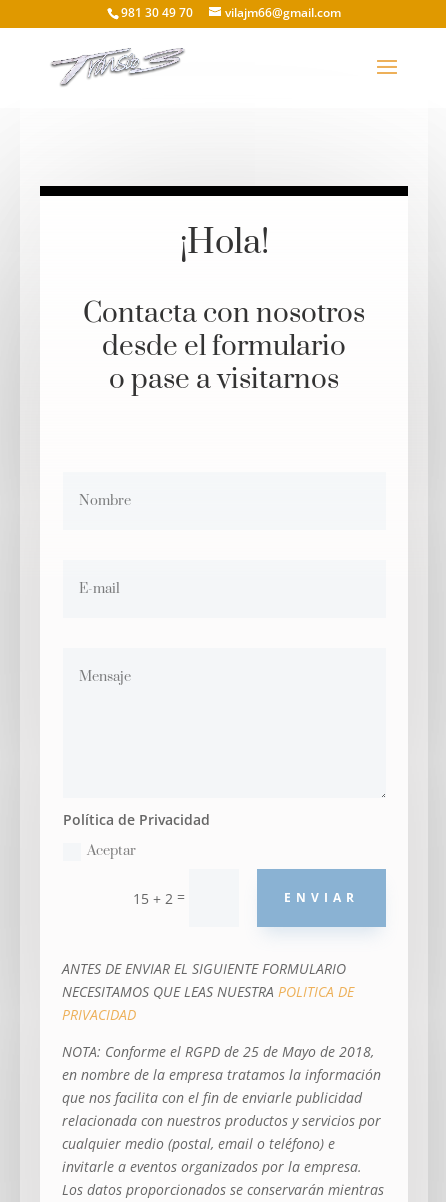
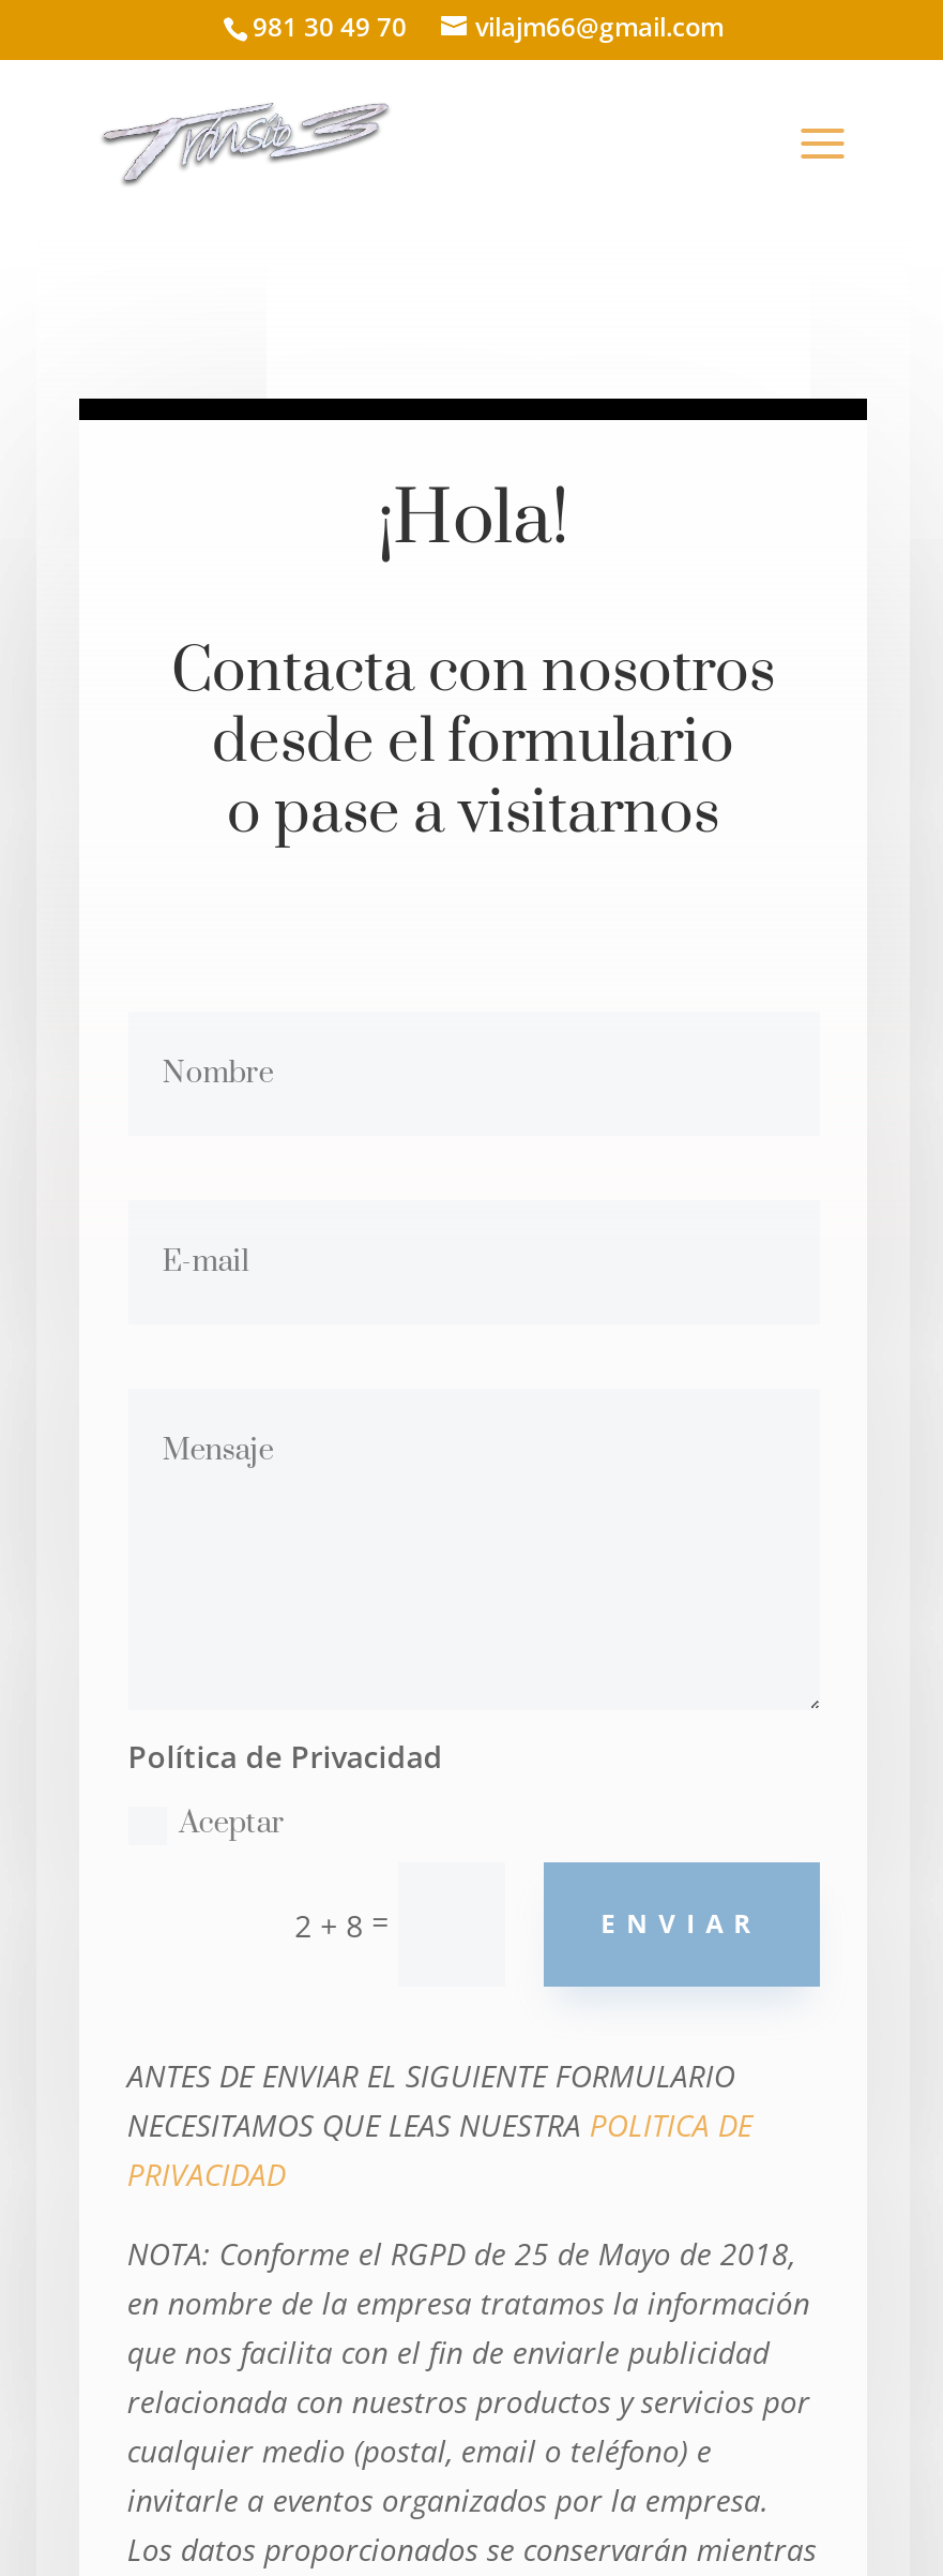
- 15 + 2 =
+ 2 + 8 =
